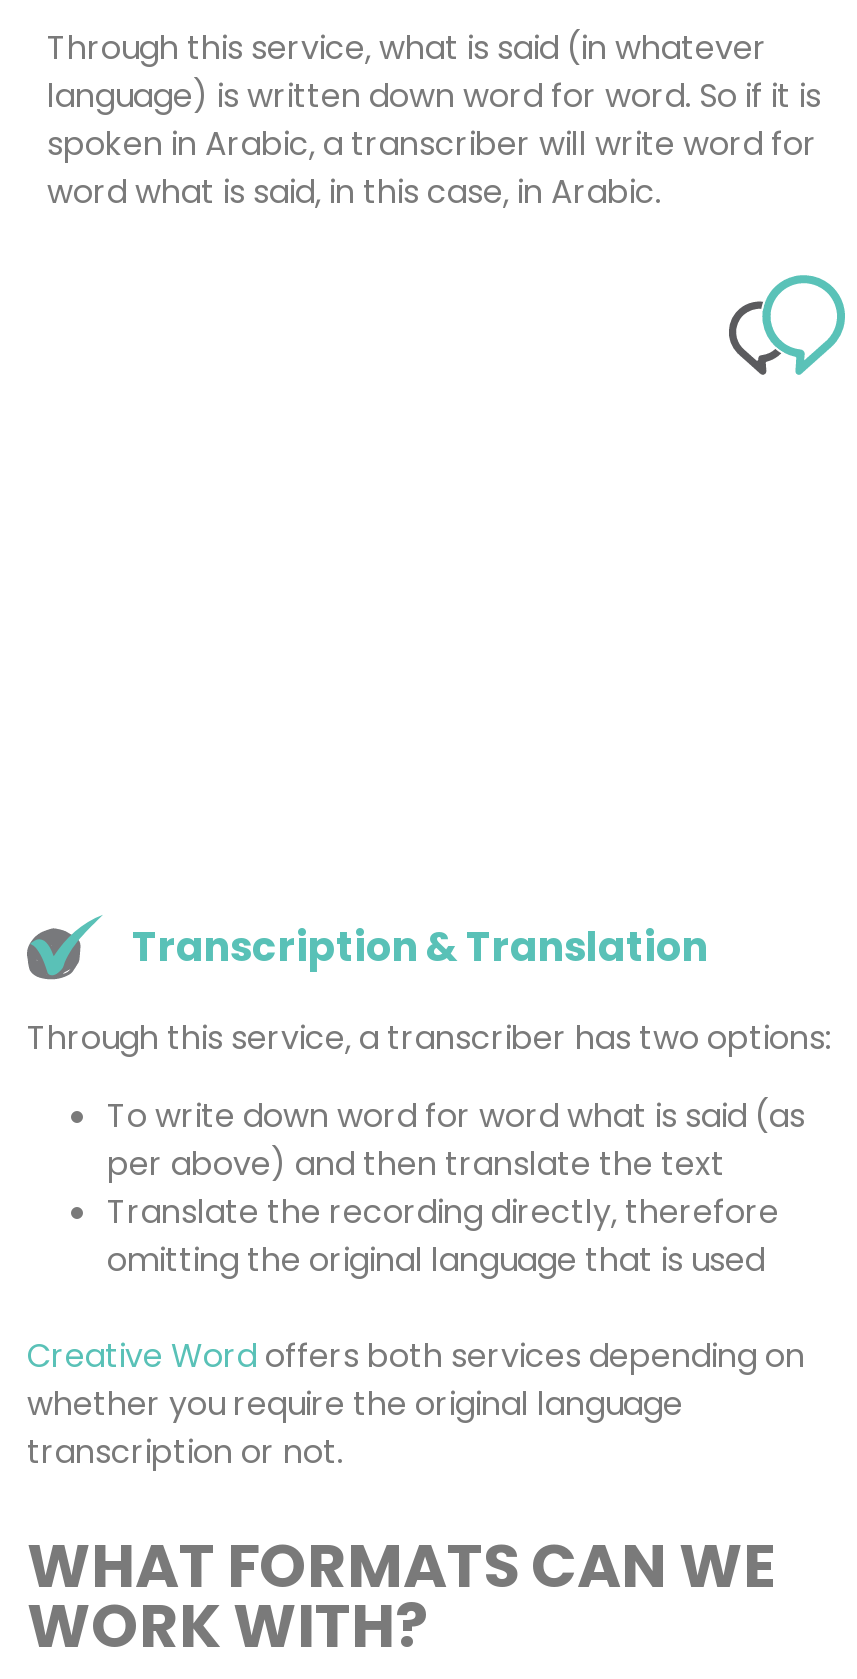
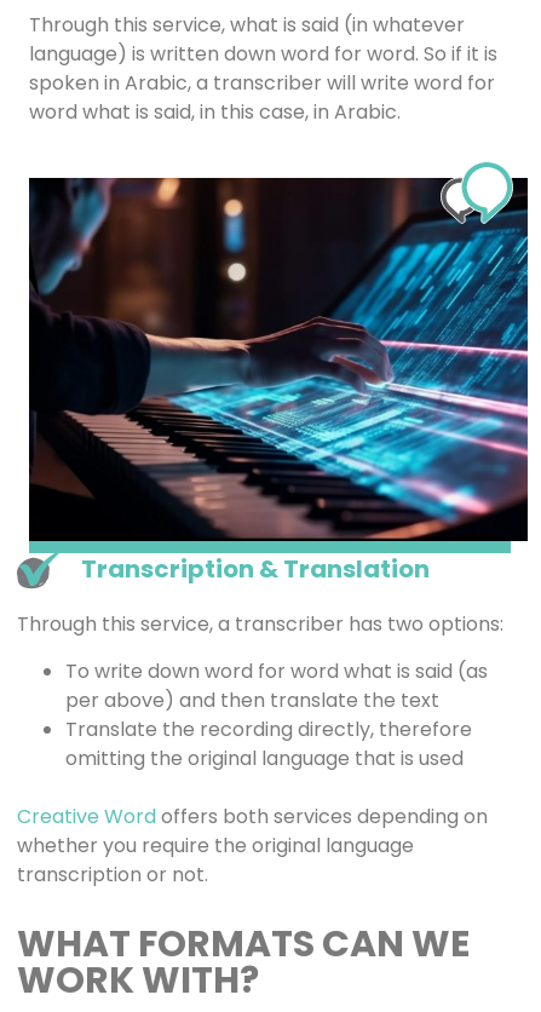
+ [image]
